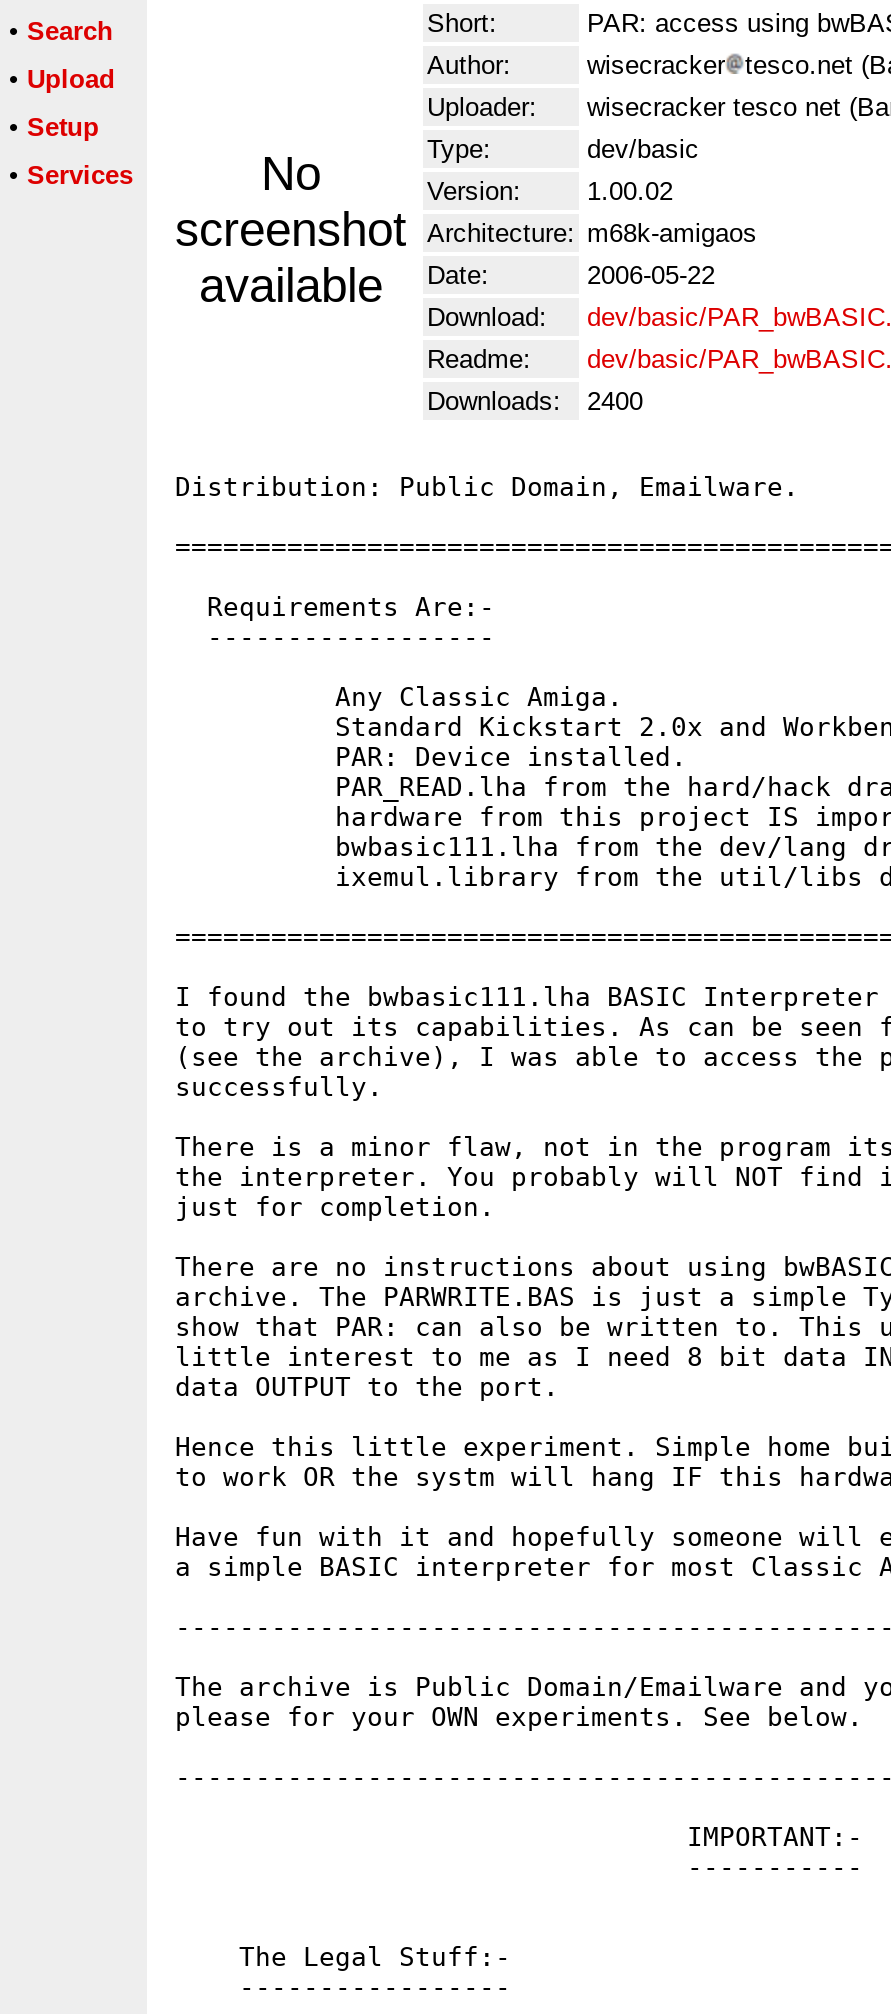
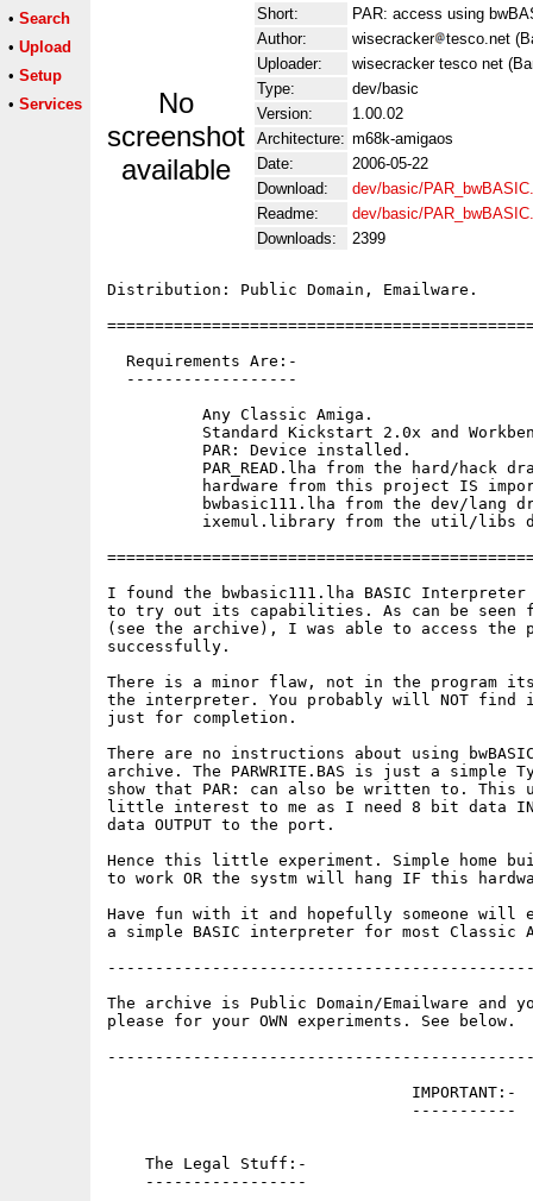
- Downloads: 2400
+ Downloads: 2399
